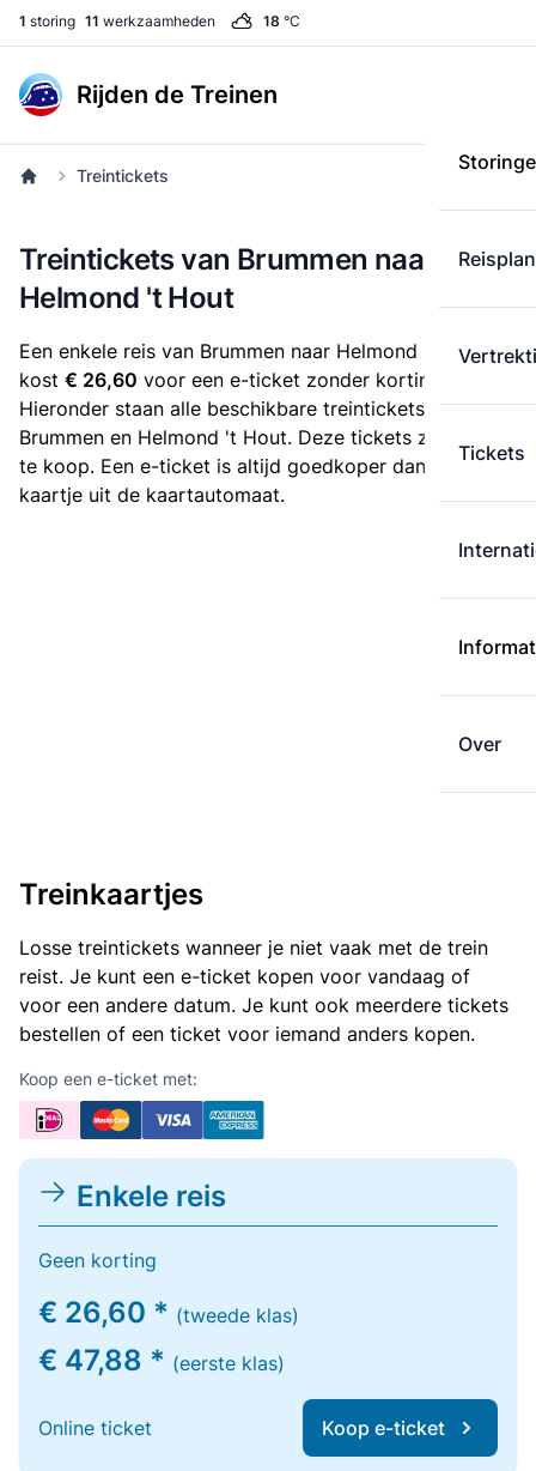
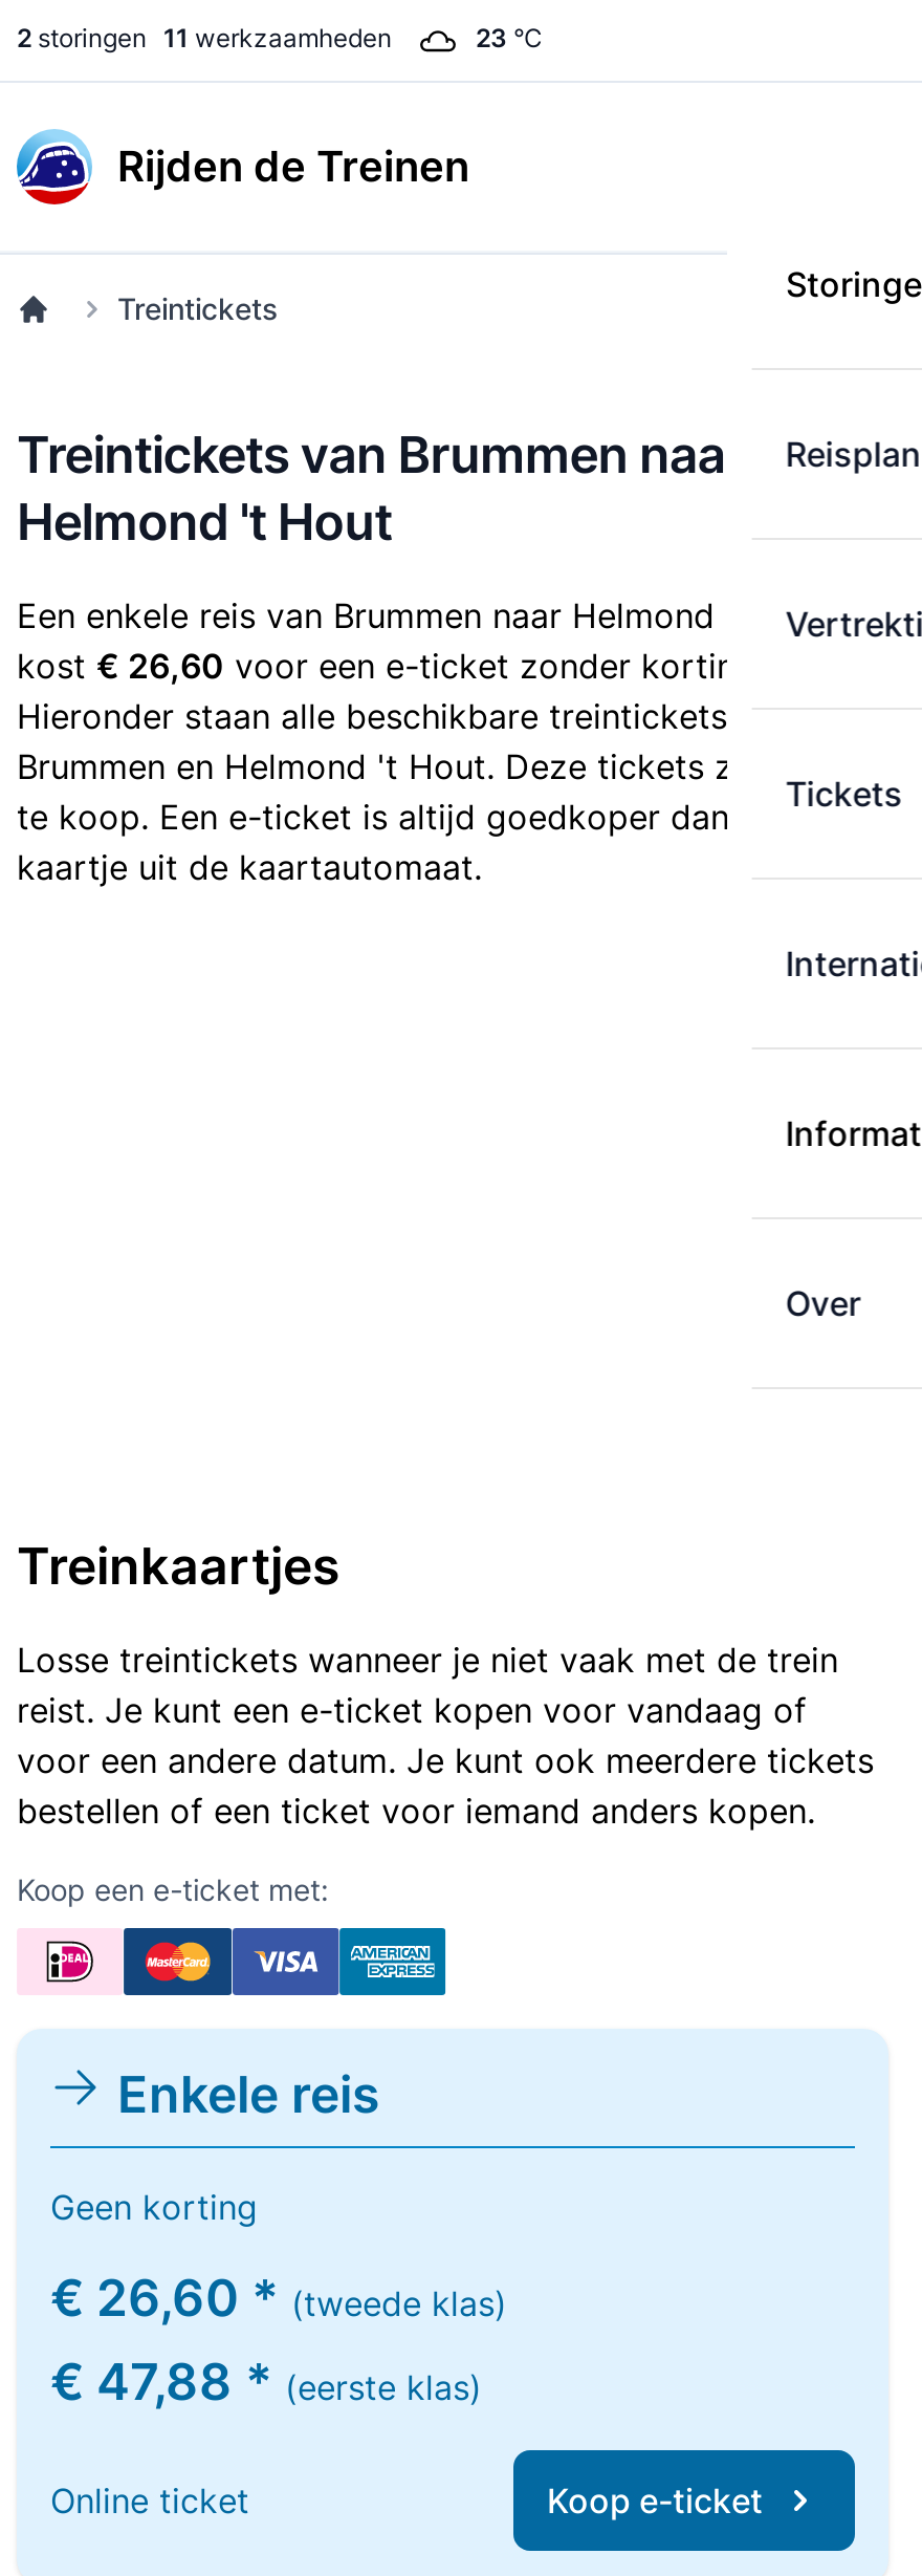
- 1 storing 11 werkzaamheden
+ 2 storingen 11 werkzaamheden

- 18 °C
+ 23 °C
